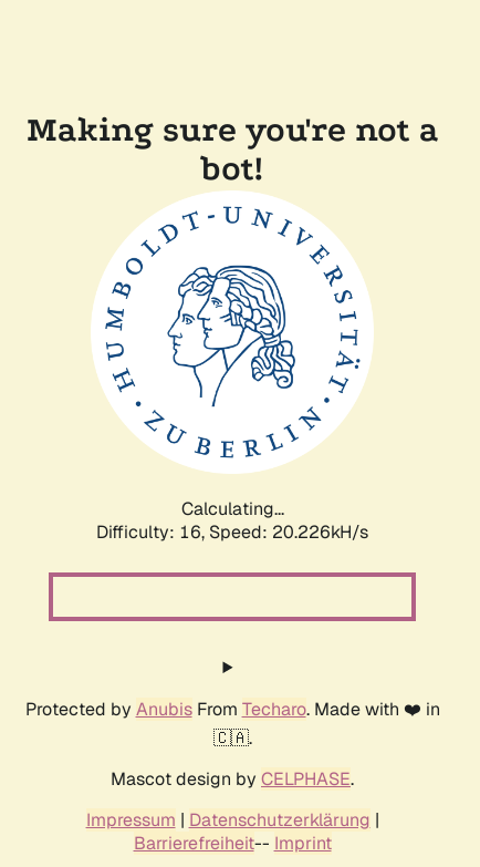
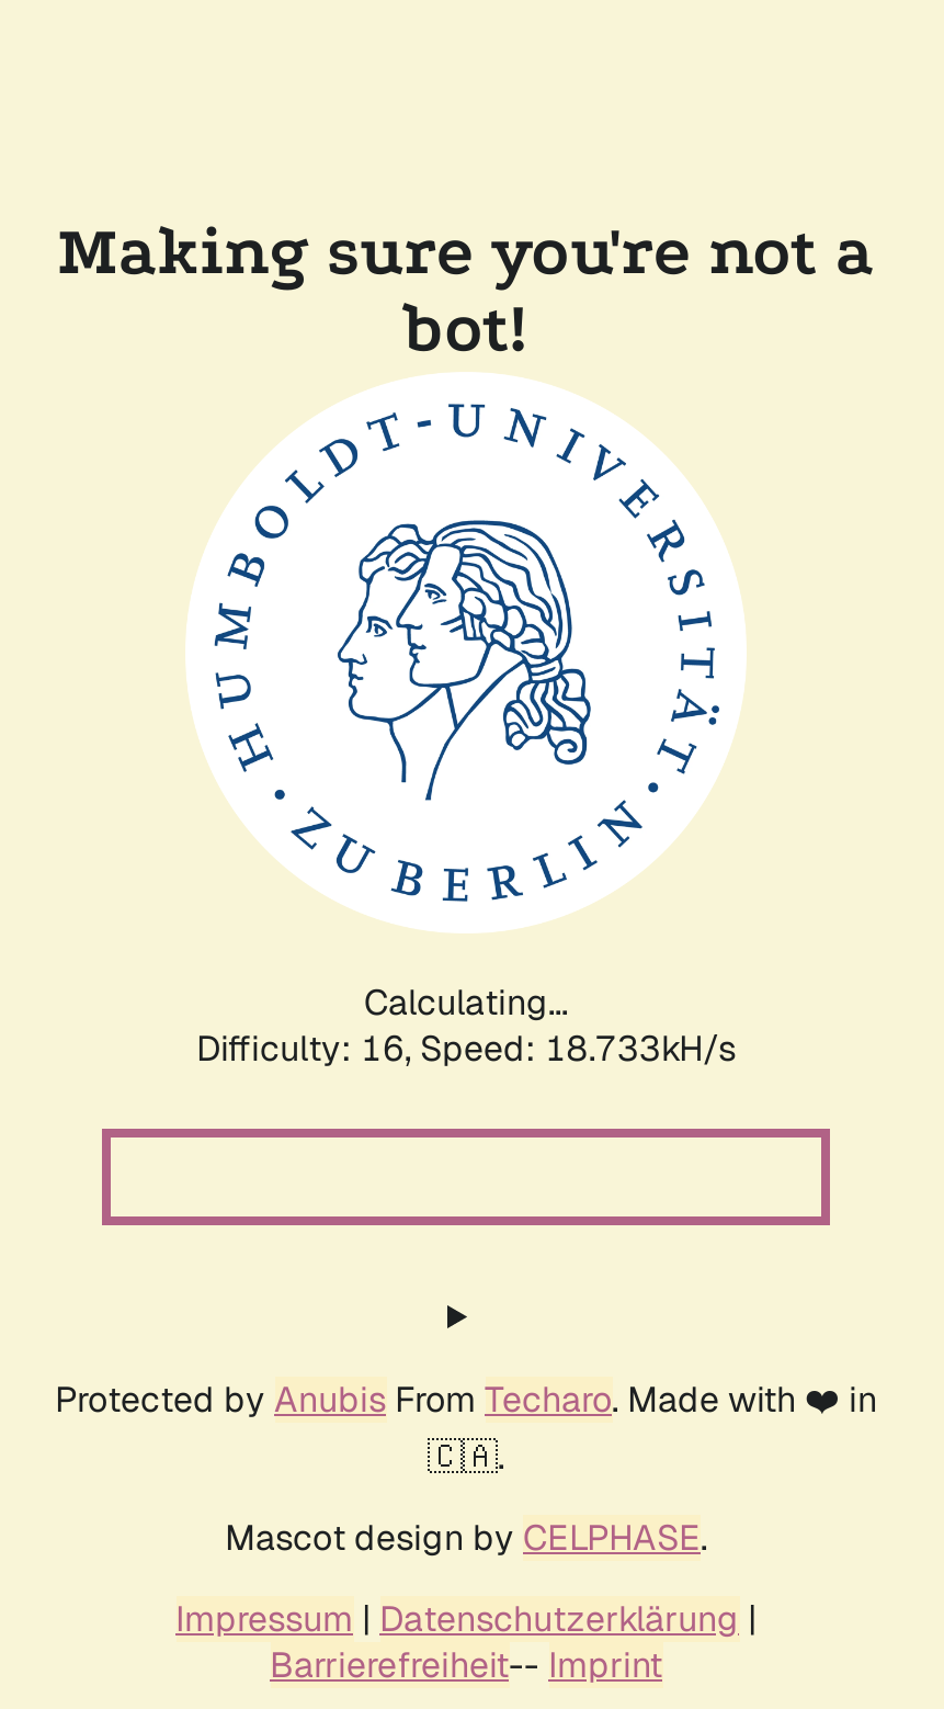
- Difficulty: 16, Speed: 20.226kH/s
+ Difficulty: 16, Speed: 18.733kH/s
